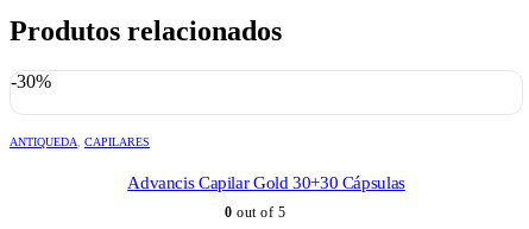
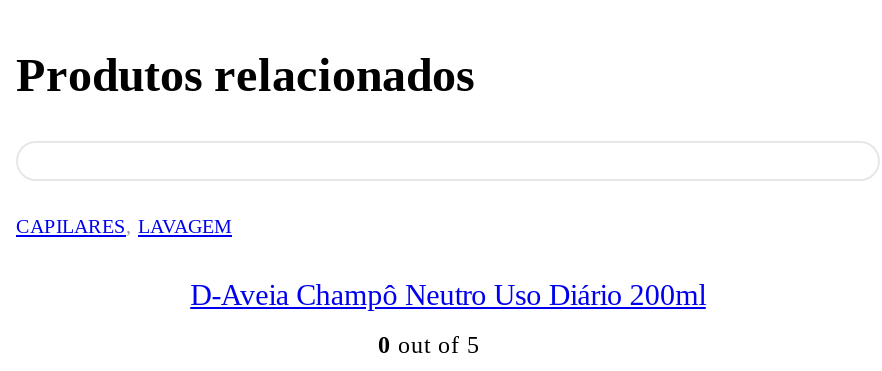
- -30%

- ANTIQUEDA, CAPILARES
+ CAPILARES, LAVAGEM

- Advancis Capilar Gold 30+30 Cápsulas
+ D-Aveia Champô Neutro Uso Diário 200ml
